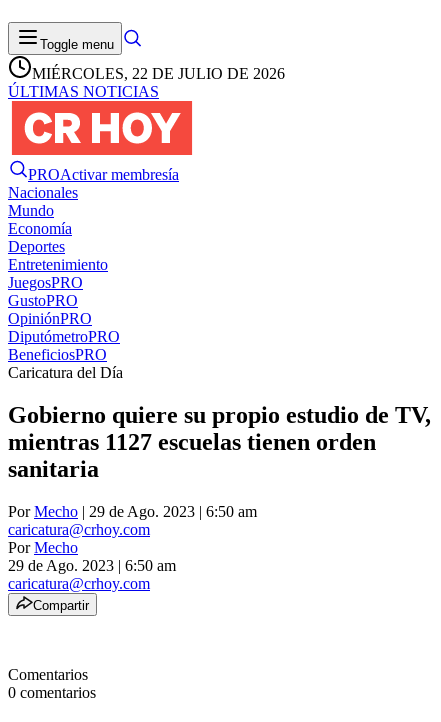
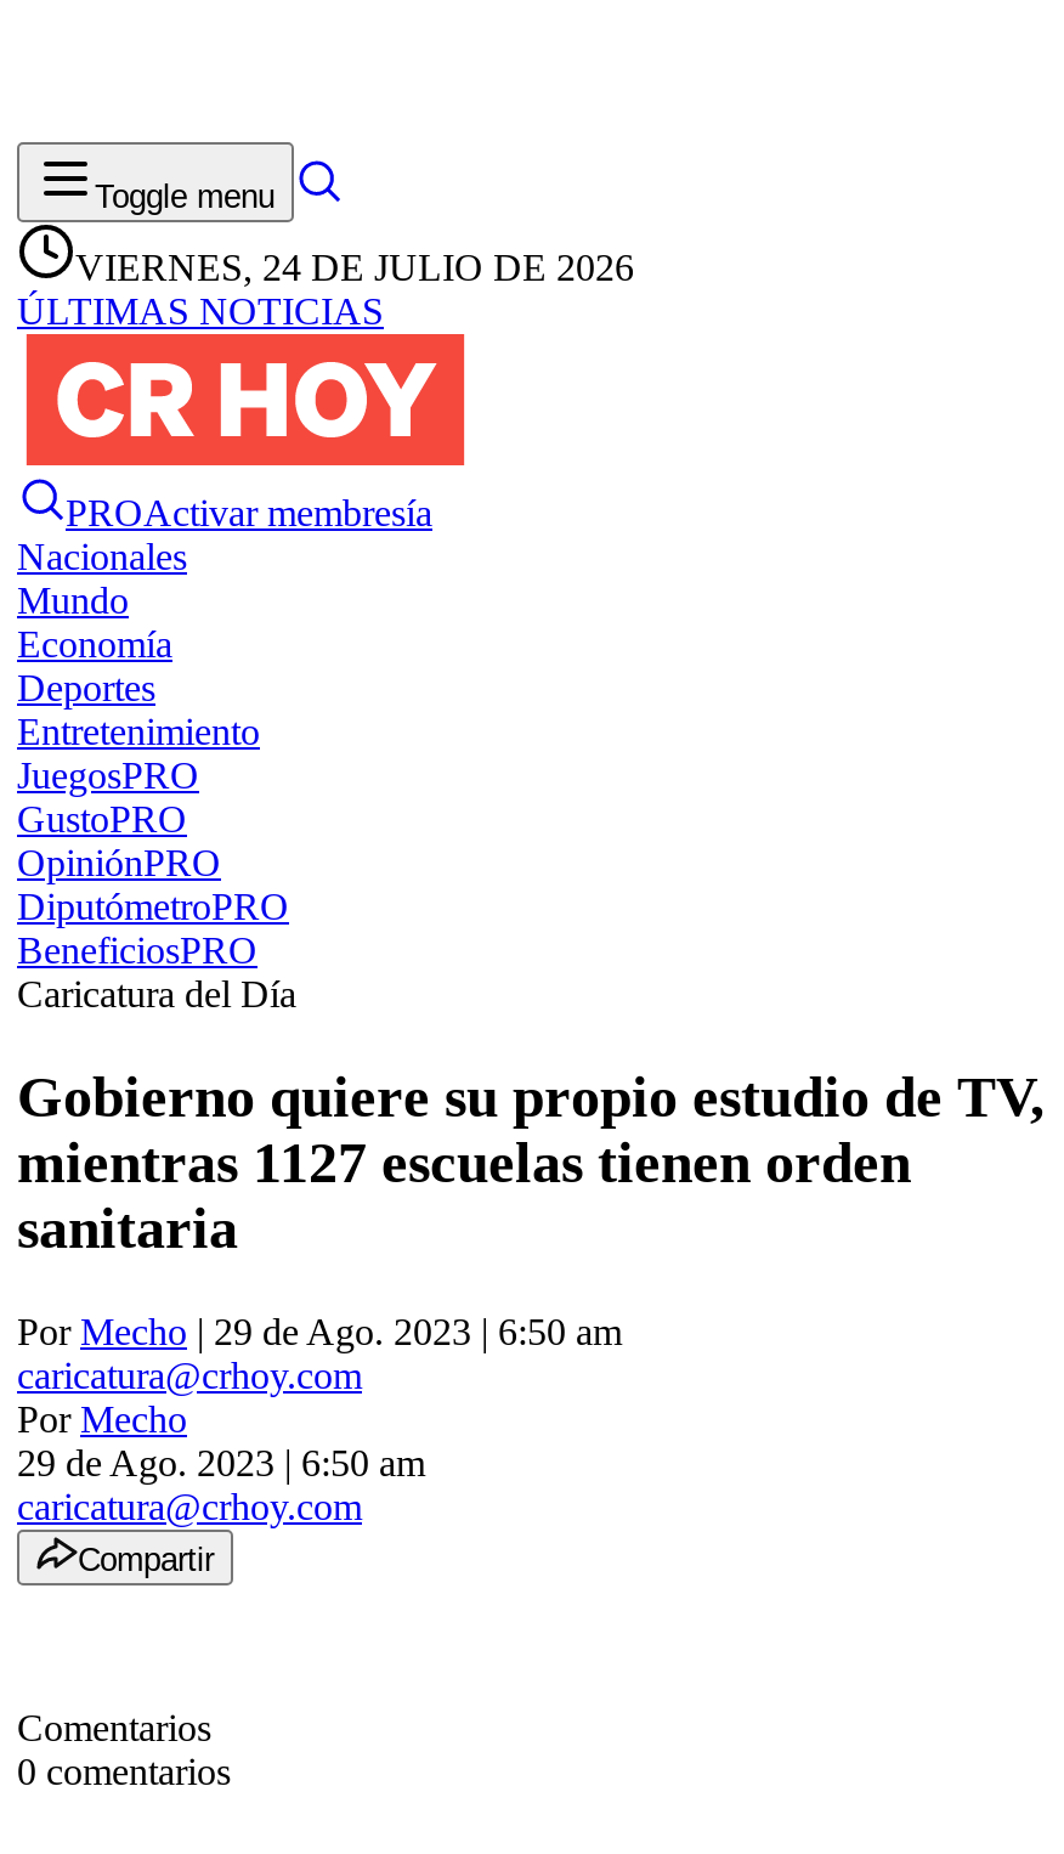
- MIÉRCOLES, 22 DE JULIO DE 2026
+ VIERNES, 24 DE JULIO DE 2026
